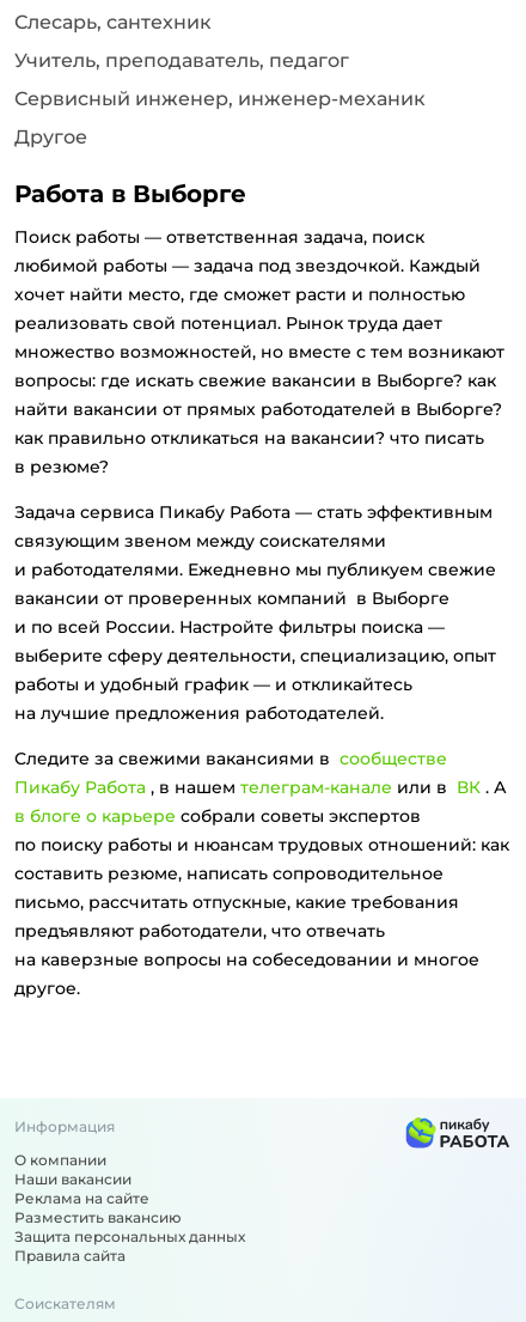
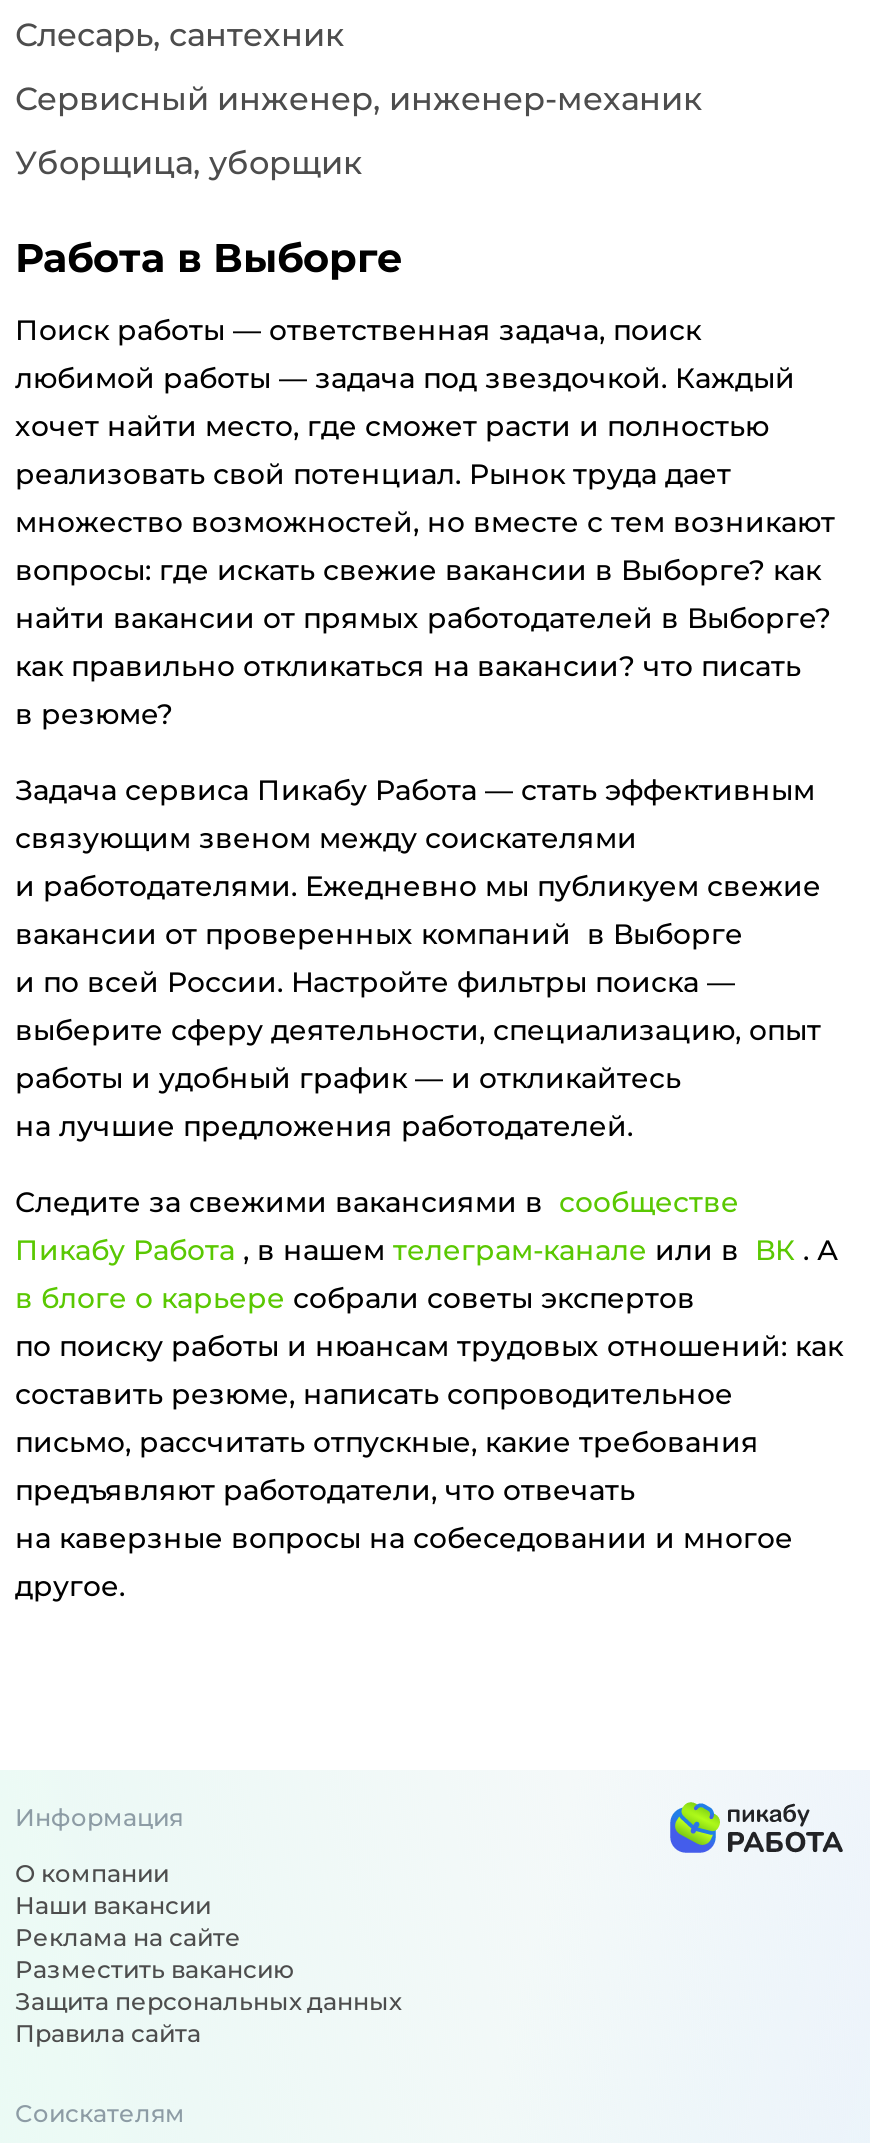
- Учитель, преподаватель, педагог

- Другое
+ Уборщица, уборщик
